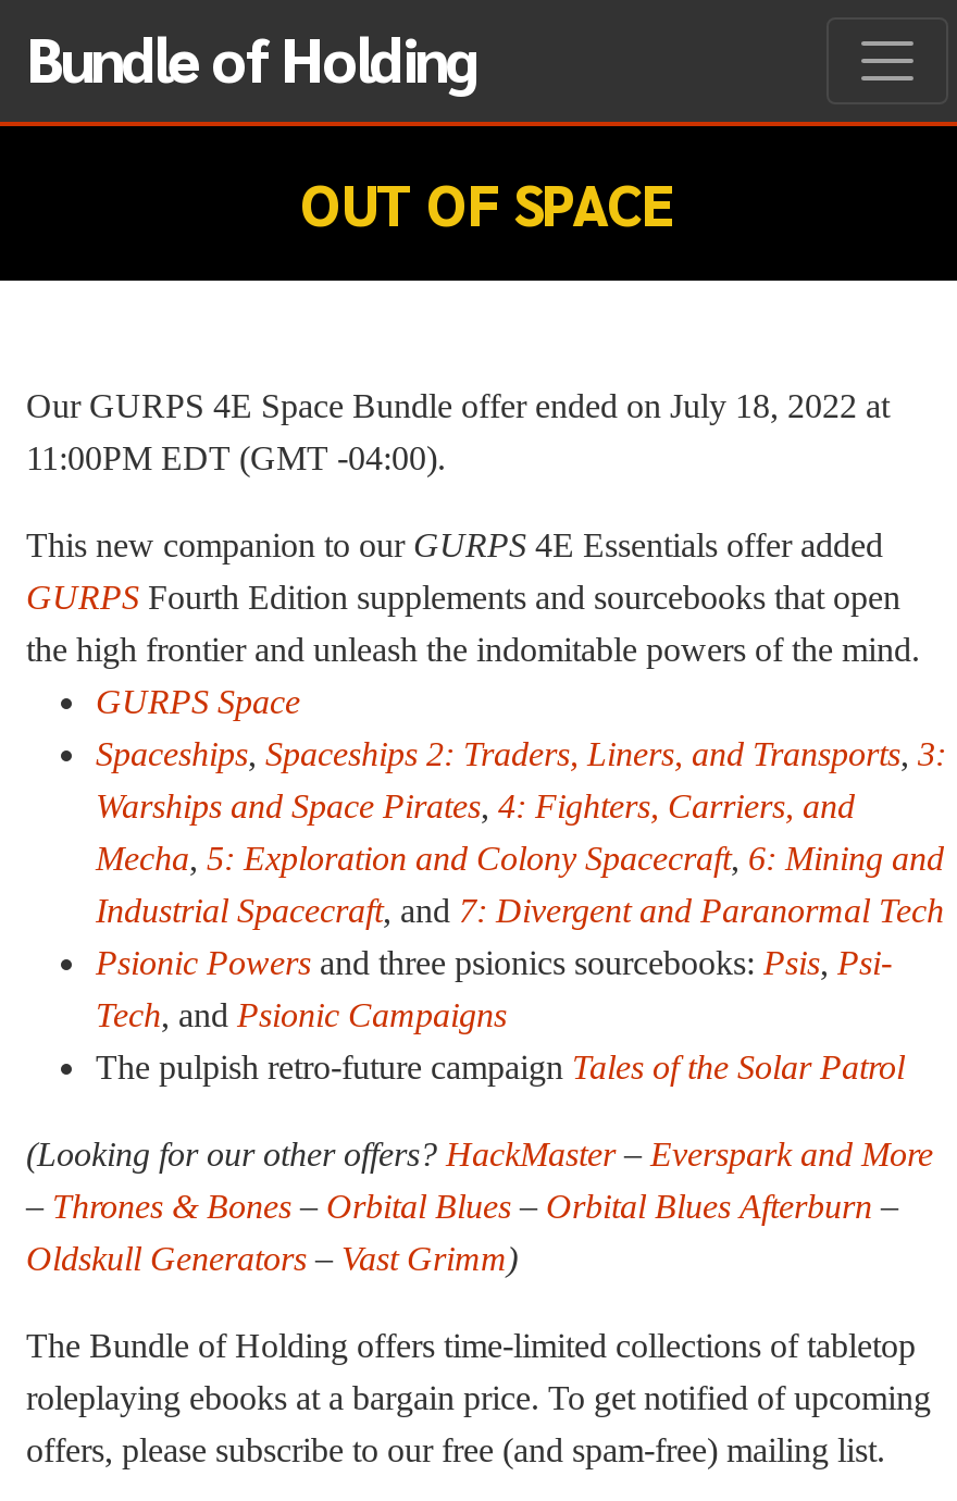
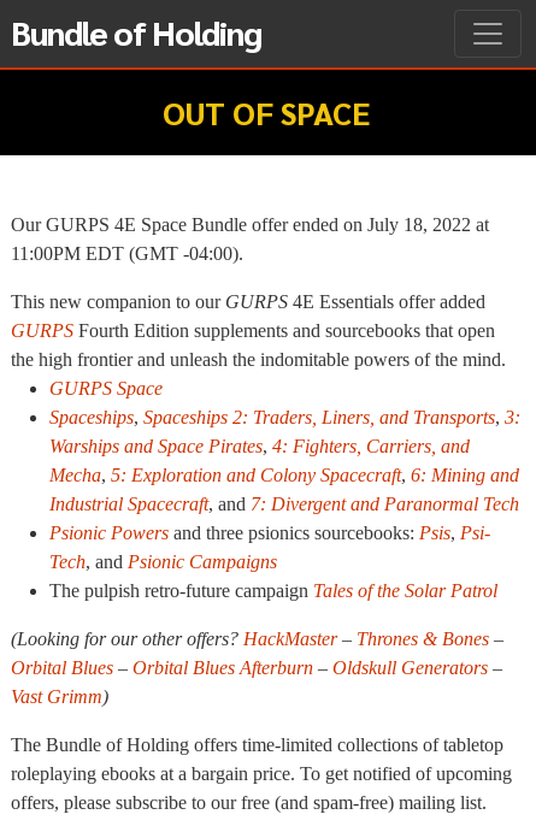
- (Looking for our other offers? HackMaster – Everspark and More
- – Thrones & Bones – Orbital Blues – Orbital Blues Afterburn –
- Oldskull Generators – Vast Grimm)
+ (Looking for our other offers? HackMaster – Thrones & Bones –
+ Orbital Blues – Orbital Blues Afterburn – Oldskull Generators –
+ Vast Grimm)
